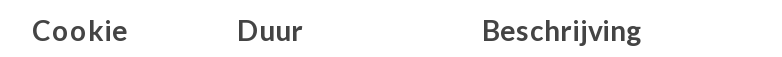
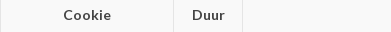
- Beschrijving
